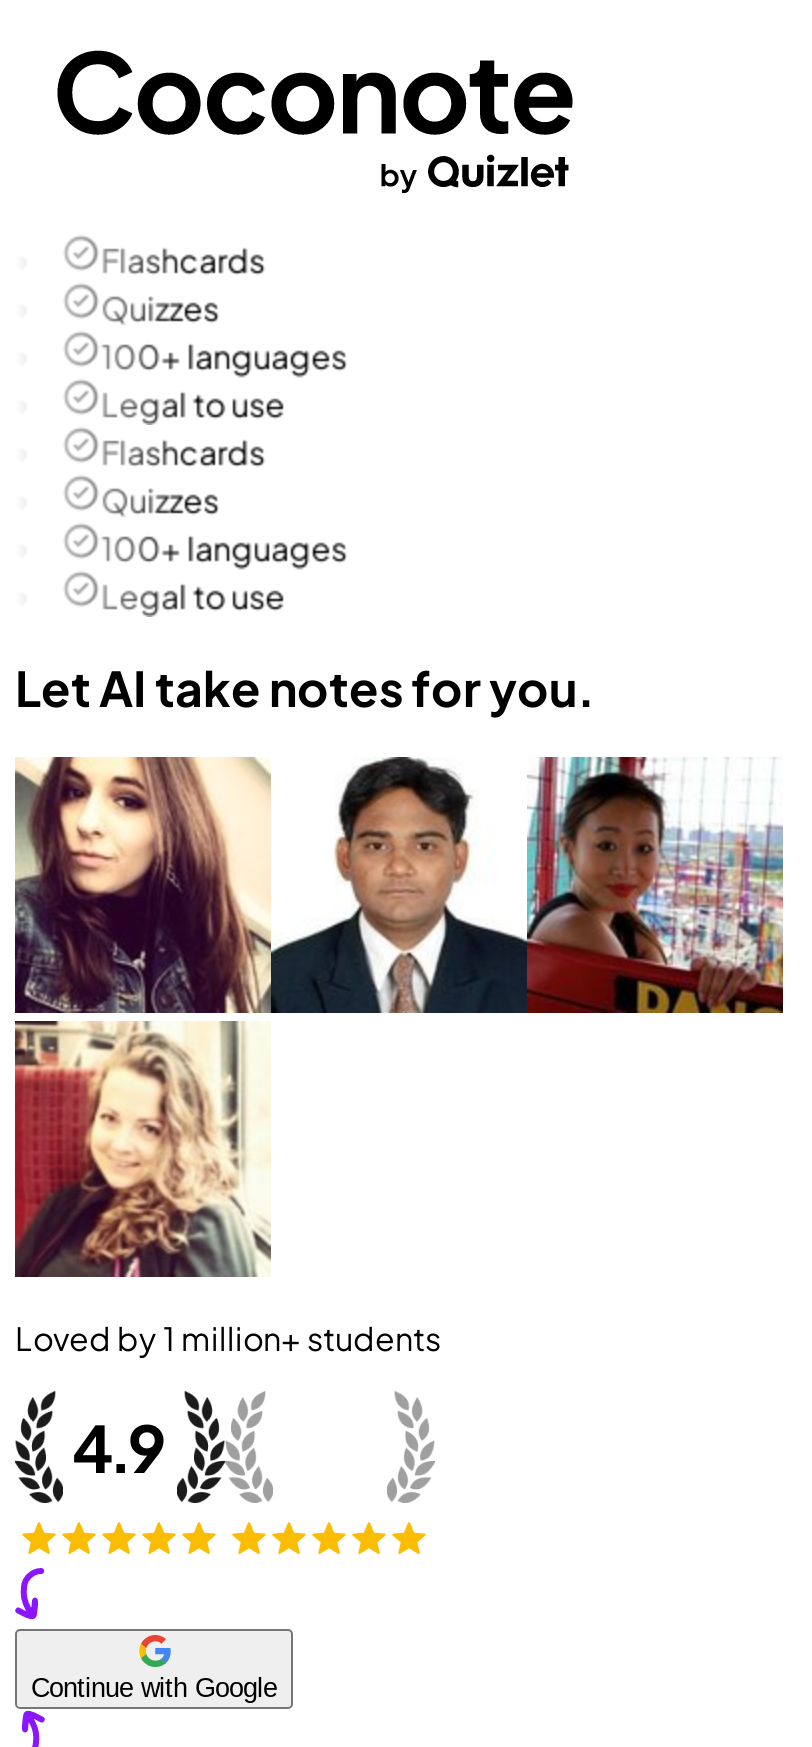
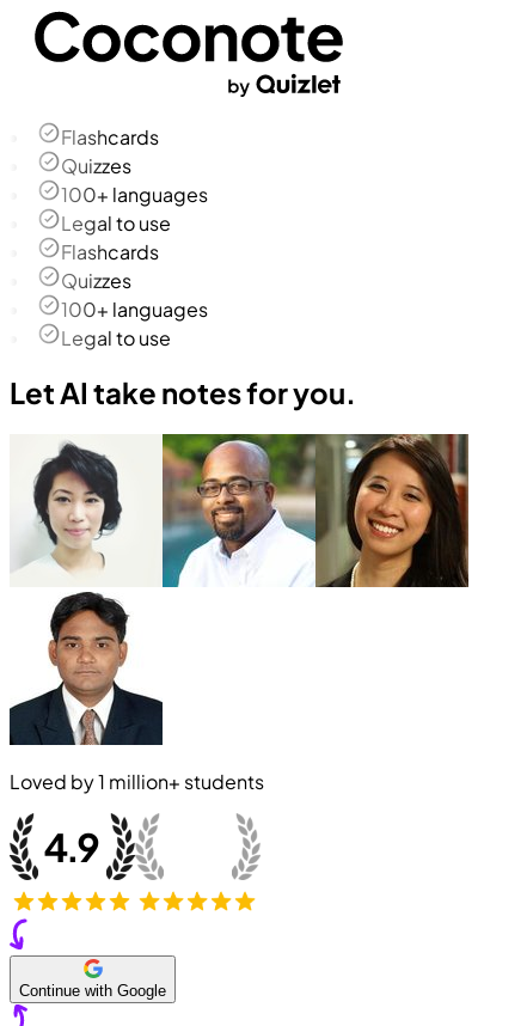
- [image]
+ [image]
